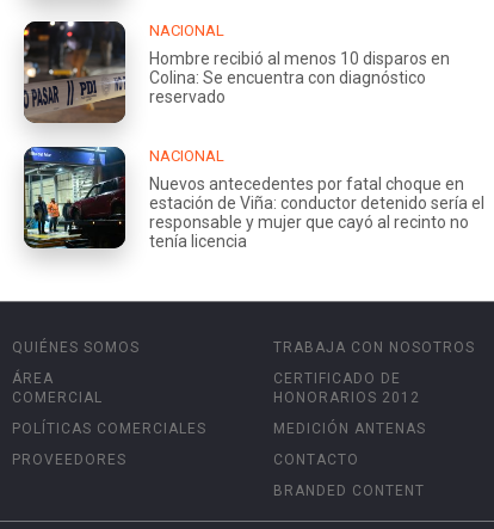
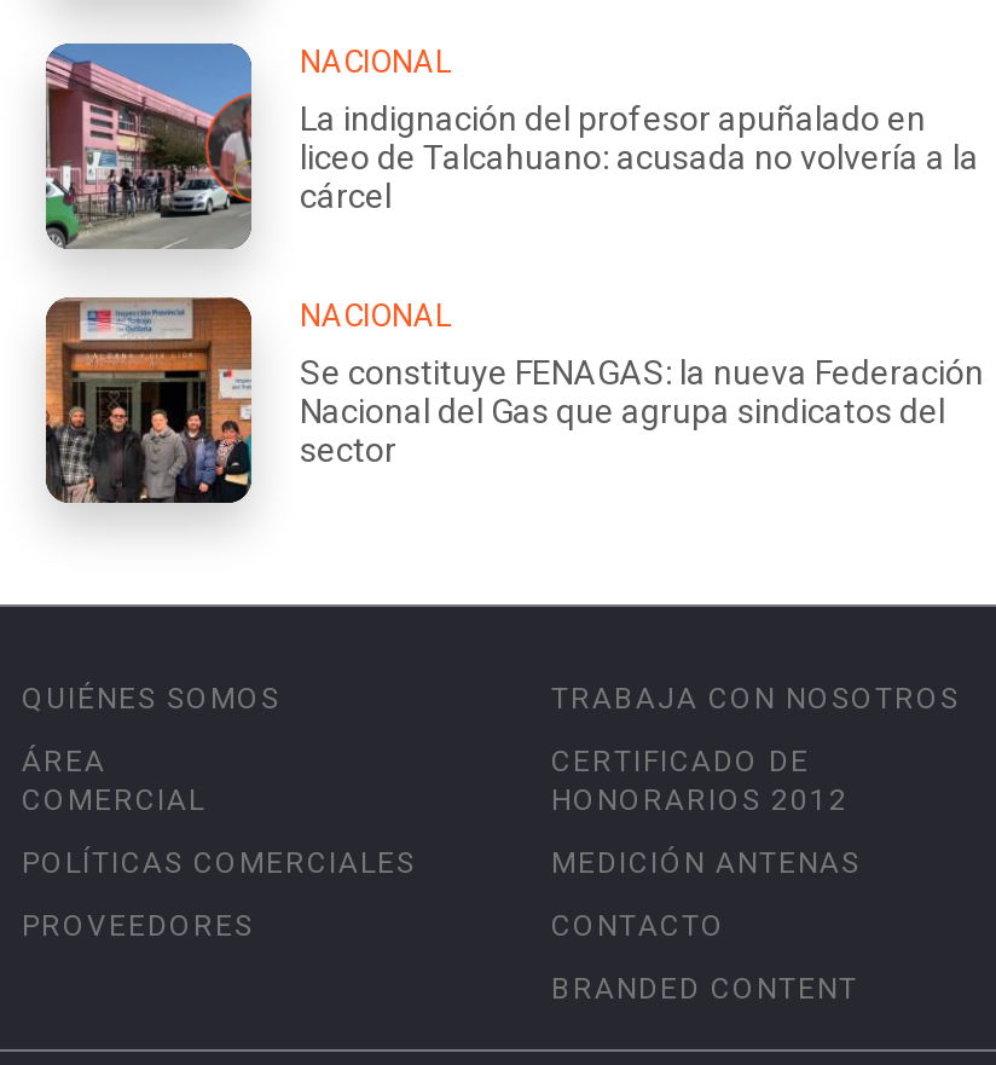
- [image]
- Hombre recibió al menos 10 disparos en
- Colina: Se encuentra con diagnóstico
- reservado
+ [image]
+ La indignación del profesor apuñalado en
+ liceo de Talcahuano: acusada no volvería a la
+ cárcel

- [image]
- Nuevos antecedentes por fatal choque en
- estación de Viña: conductor detenido sería el
- responsable y mujer que cayó al recinto no
- tenía licencia
+ [image]
+ Se constituye FENAGAS: la nueva Federación
+ Nacional del Gas que agrupa sindicatos del
+ sector
